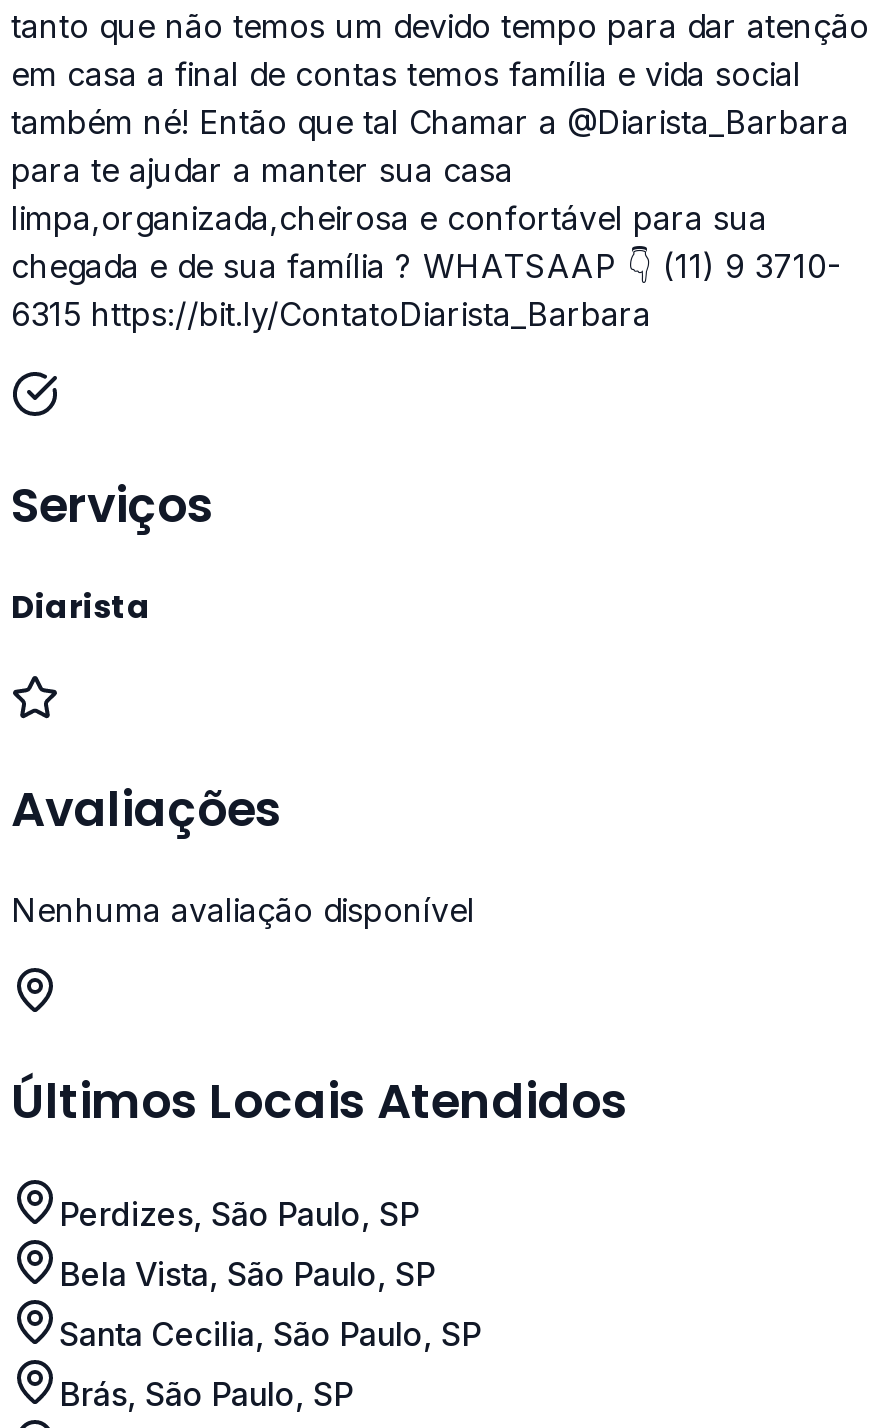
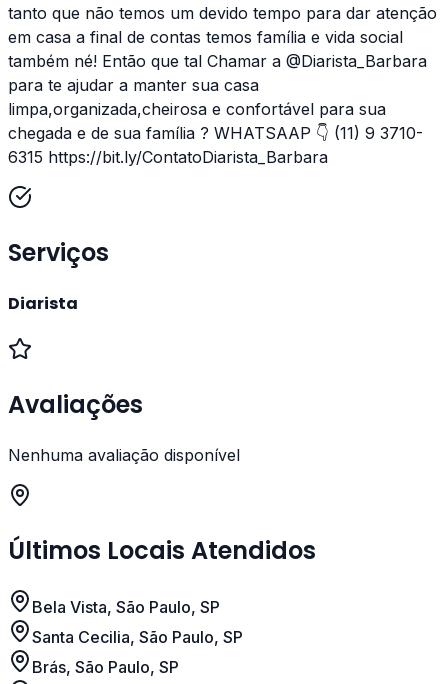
- Perdizes, São Paulo, SP
